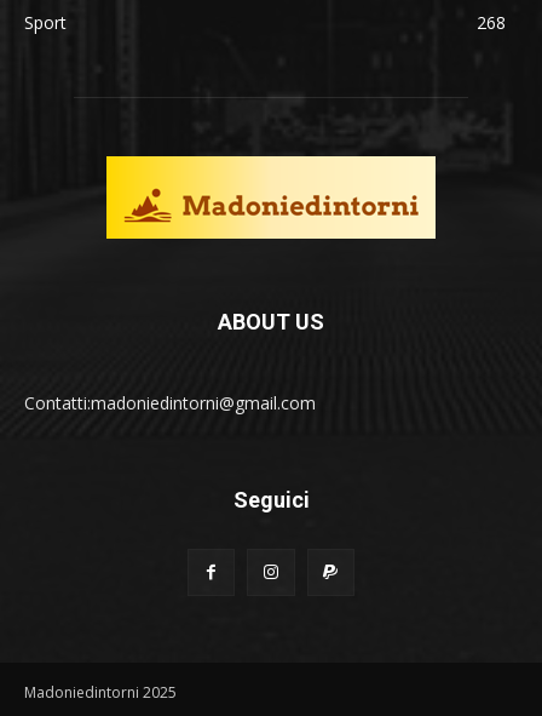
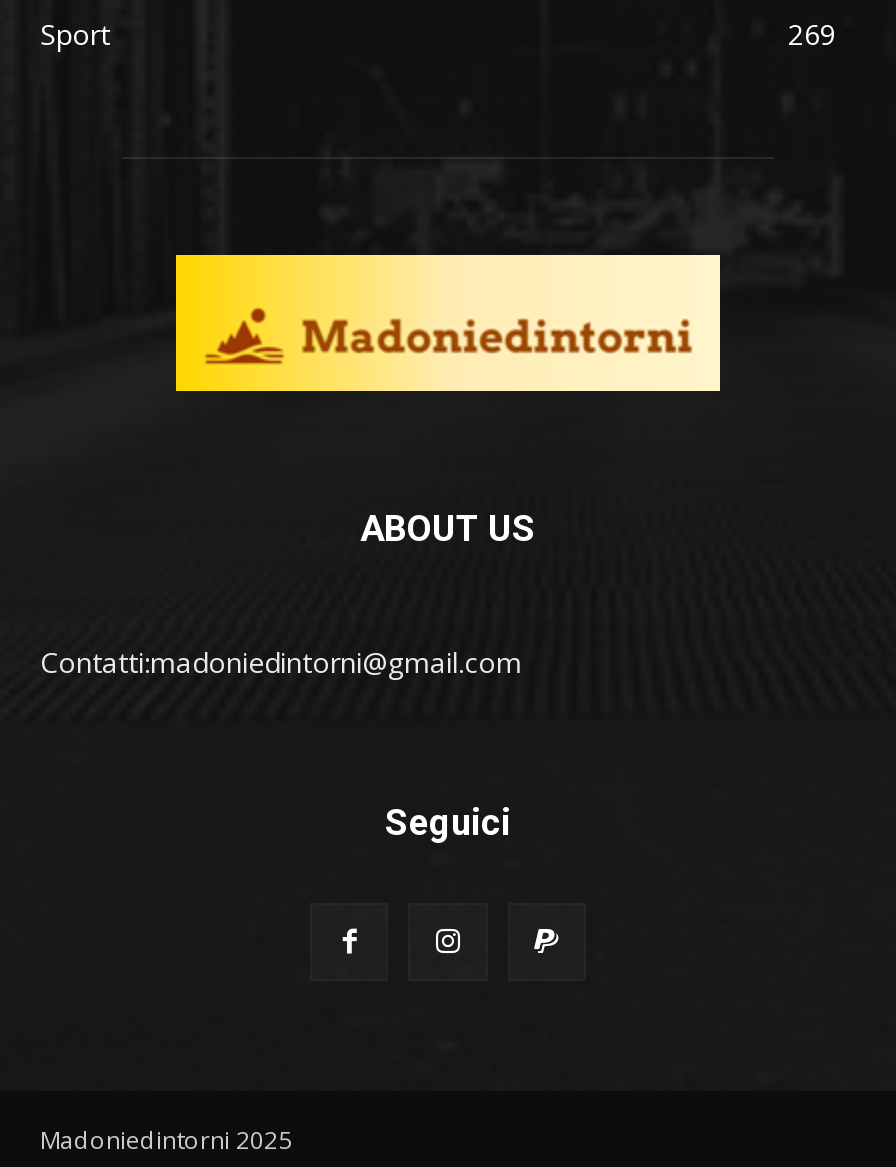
- 268
+ 269
